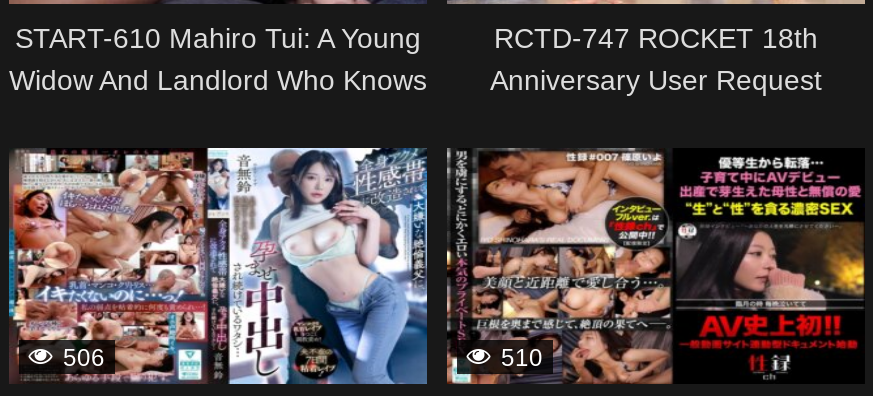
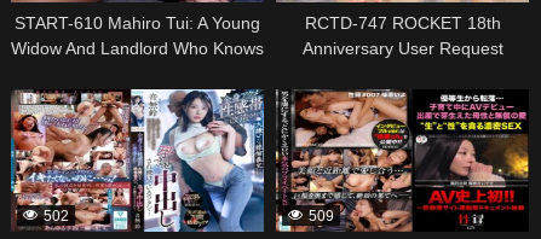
- 506
+ 502

- 510
+ 509
